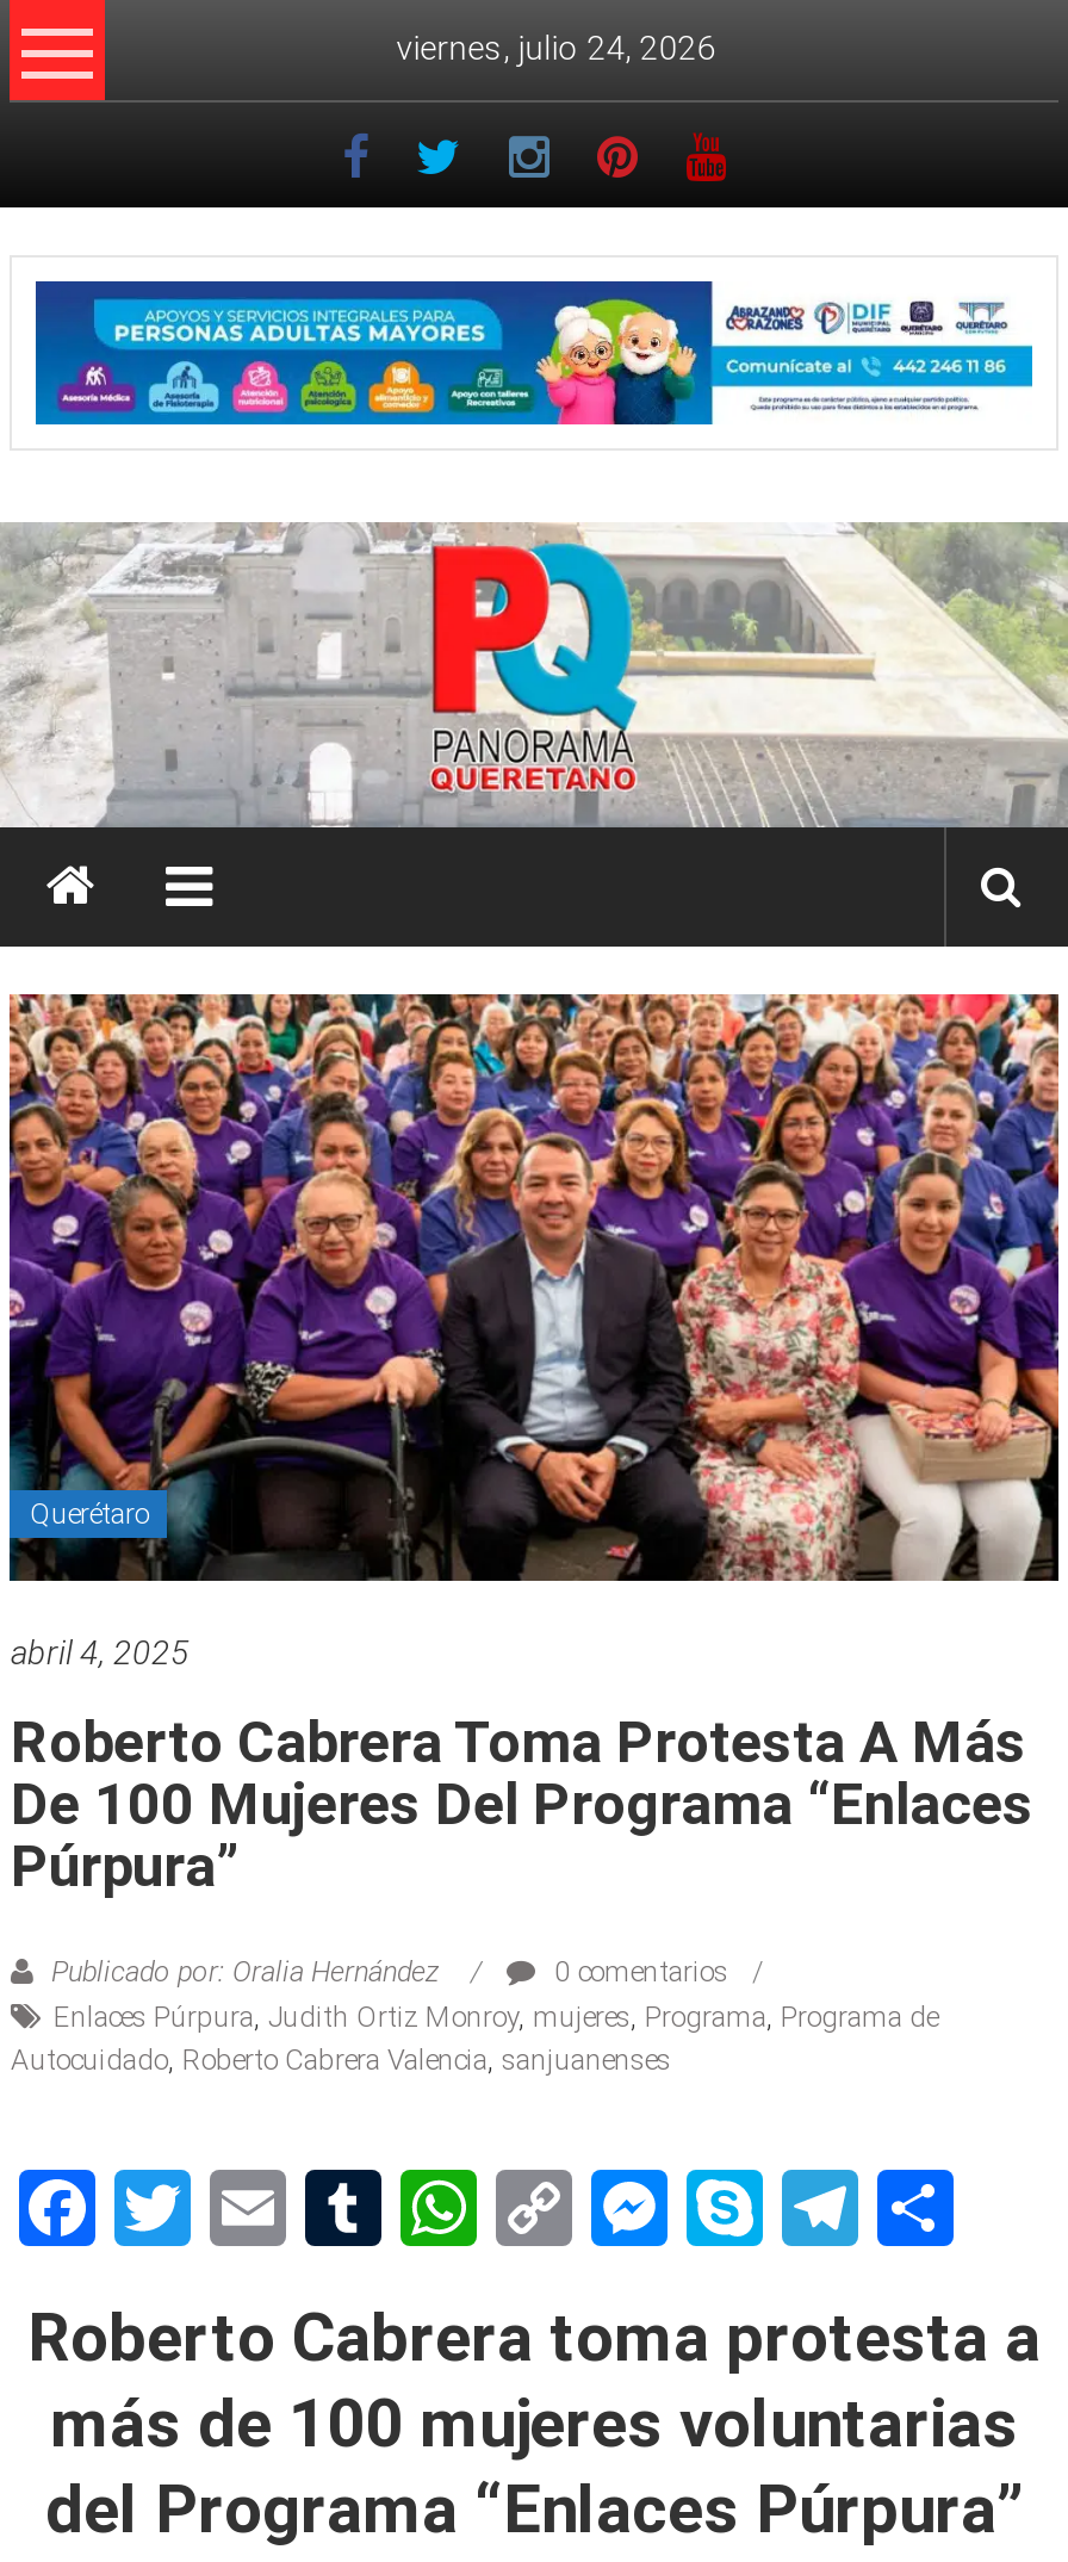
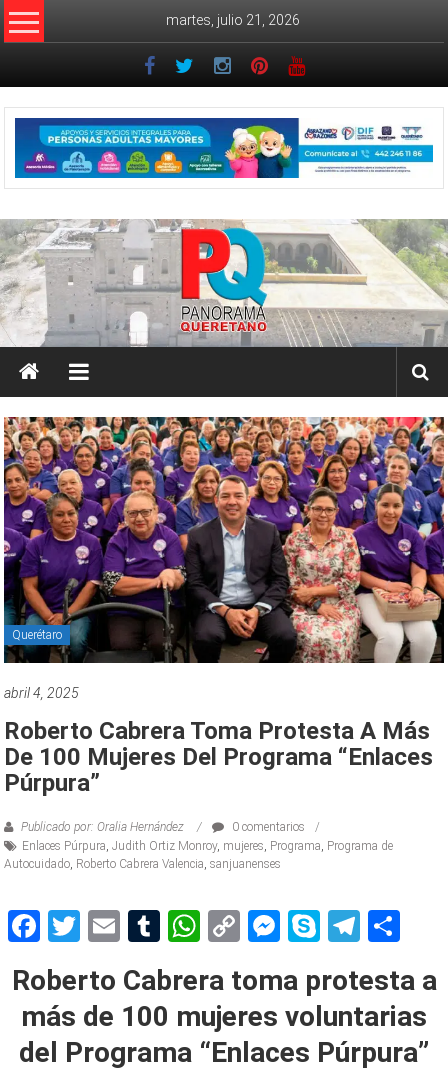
- viernes, julio 24, 2026
+ martes, julio 21, 2026
